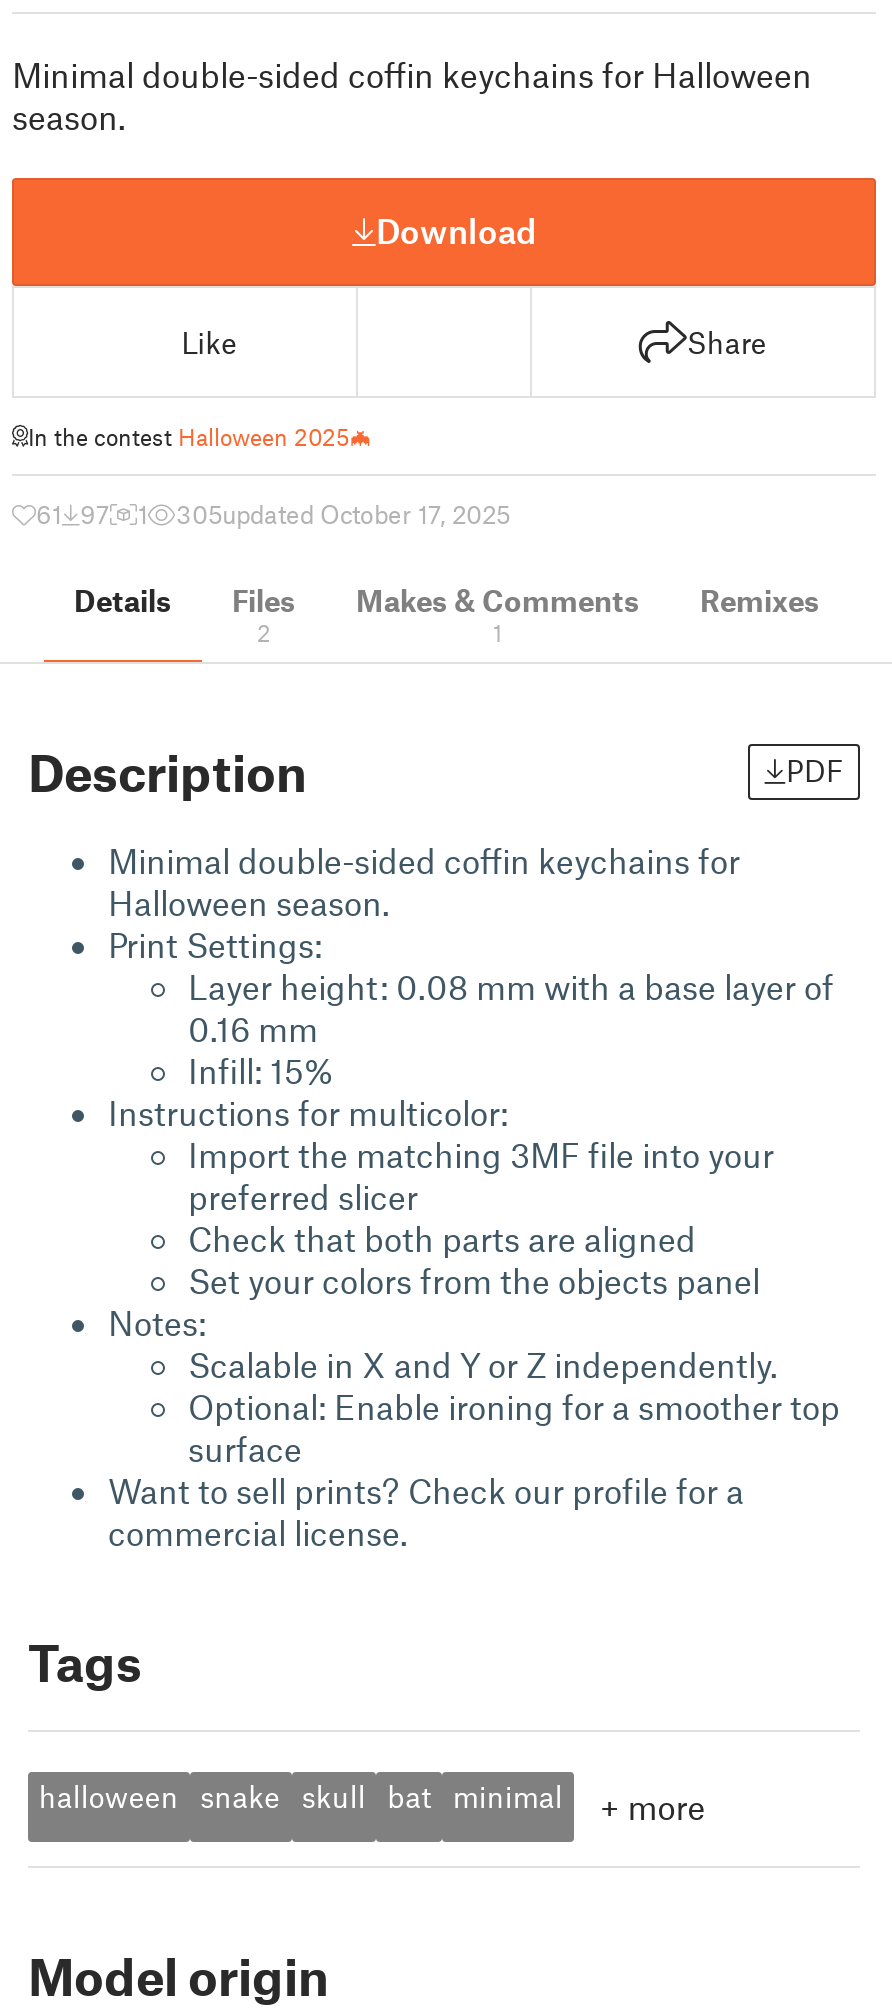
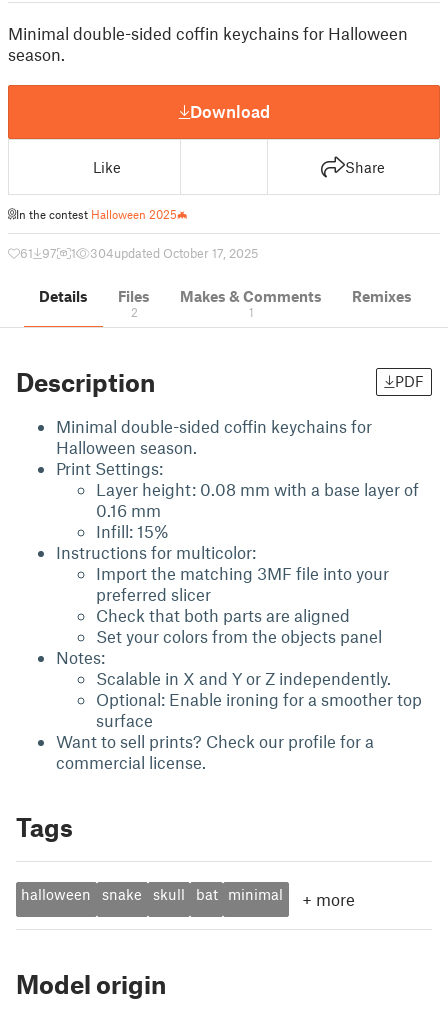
- 305updated October 17, 2025
+ 304updated October 17, 2025
